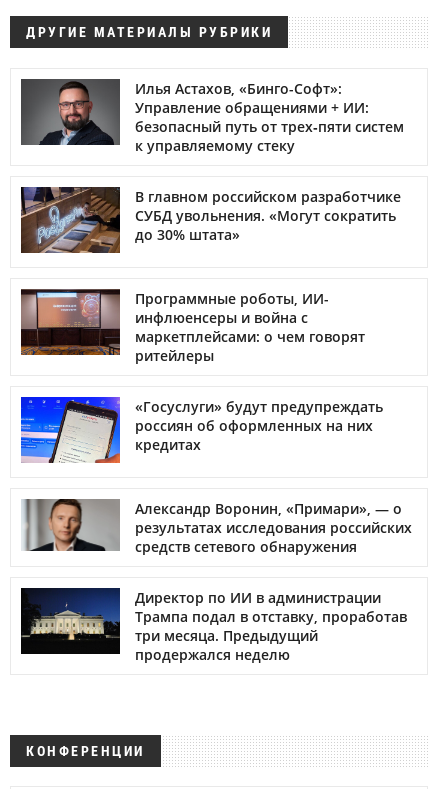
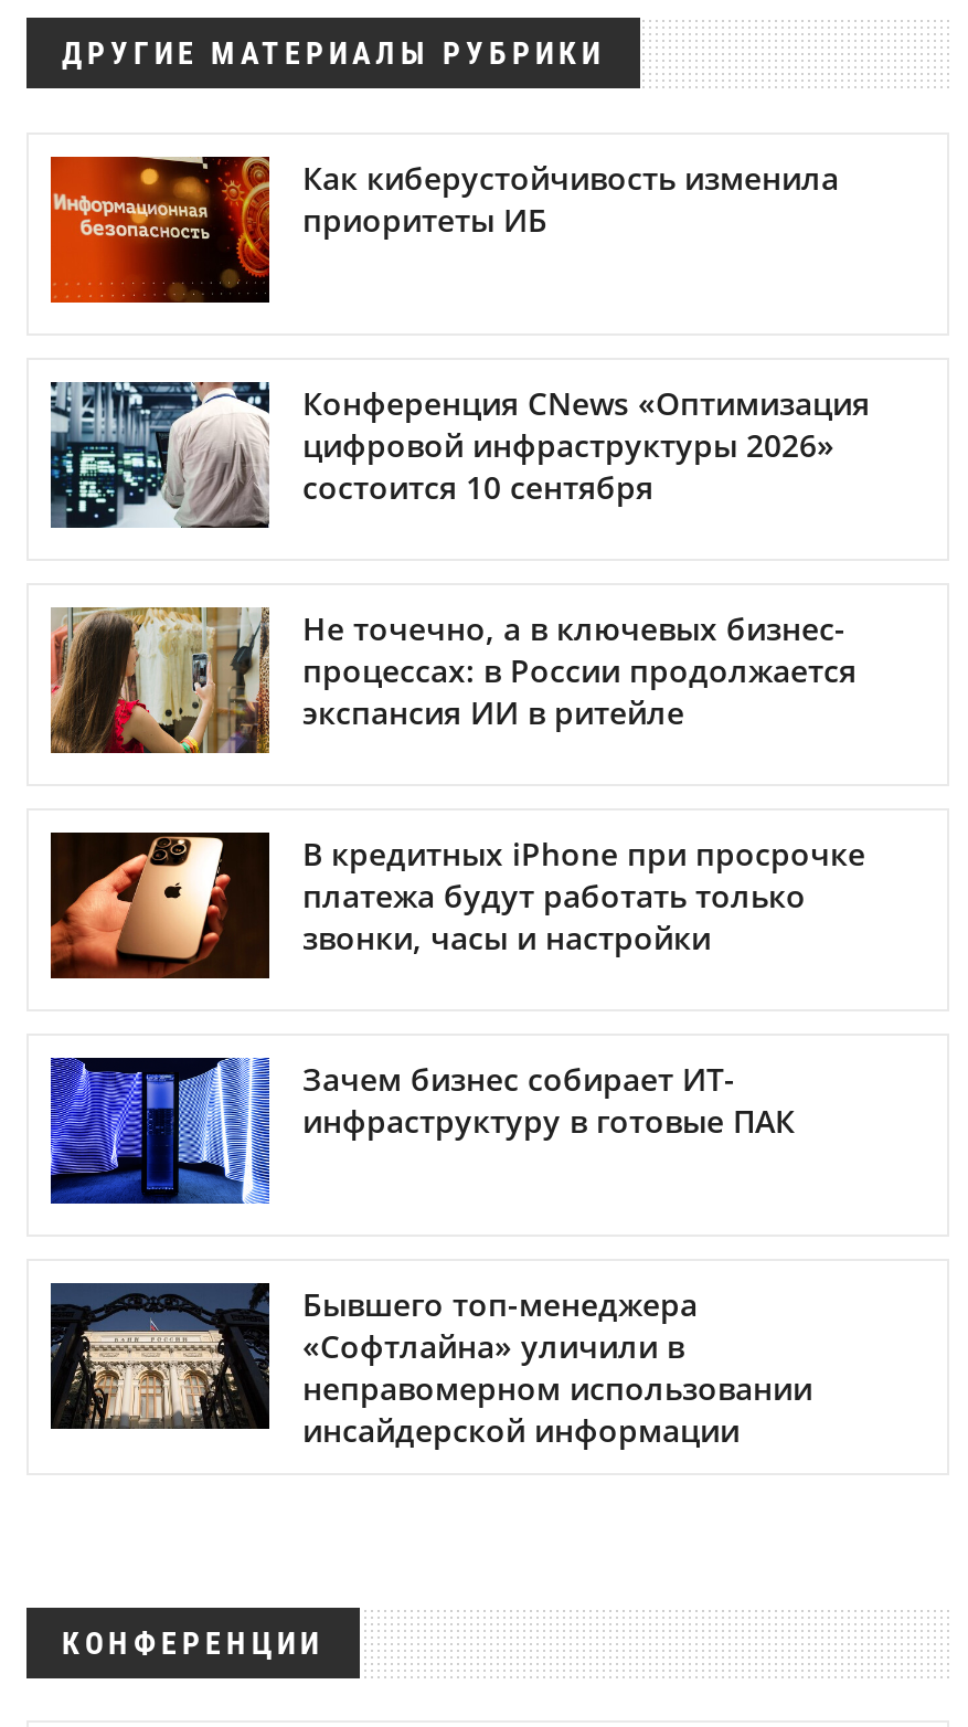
- [image]
- Илья Астахов, «Бинго-Софт»:
- Управление обращениями + ИИ:
- безопасный путь от трех‑пяти систем
- к управляемому стеку
+ [image]
+ Как киберустойчивость изменила
+ приоритеты ИБ

- [image]
- В главном российском разработчике
- СУБД увольнения. «Могут сократить
- до 30% штата»
+ [image]
+ Конференция CNews «Оптимизация
+ цифровой инфраструктуры 2026»
+ состоится 10 сентября

- [image]
- Программные роботы, ИИ-
- инфлюенсеры и война с
- маркетплейсами: о чем говорят
- ритейлеры
+ [image]
+ Не точечно, а в ключевых бизнес-
+ процессах: в России продолжается
+ экспансия ИИ в ритейле

- [image]
- «Госуслуги» будут предупреждать
- россиян об оформленных на них
- кредитах
+ [image]
+ В кредитных iPhone при просрочке
+ платежа будут работать только
+ звонки, часы и настройки

- [image]
- Александр Воронин, «Примари», — о
- результатах исследования российских
- средств сетевого обнаружения
+ [image]
+ Зачем бизнес собирает ИТ-
+ инфраструктуру в готовые ПАК

- [image]
- Директор по ИИ в администрации
- Трампа подал в отставку, проработав
- три месяца. Предыдущий
- продержался неделю
+ [image]
+ Бывшего топ-менеджера
+ «Софтлайна» уличили в
+ неправомерном использовании
+ инсайдерской информации
